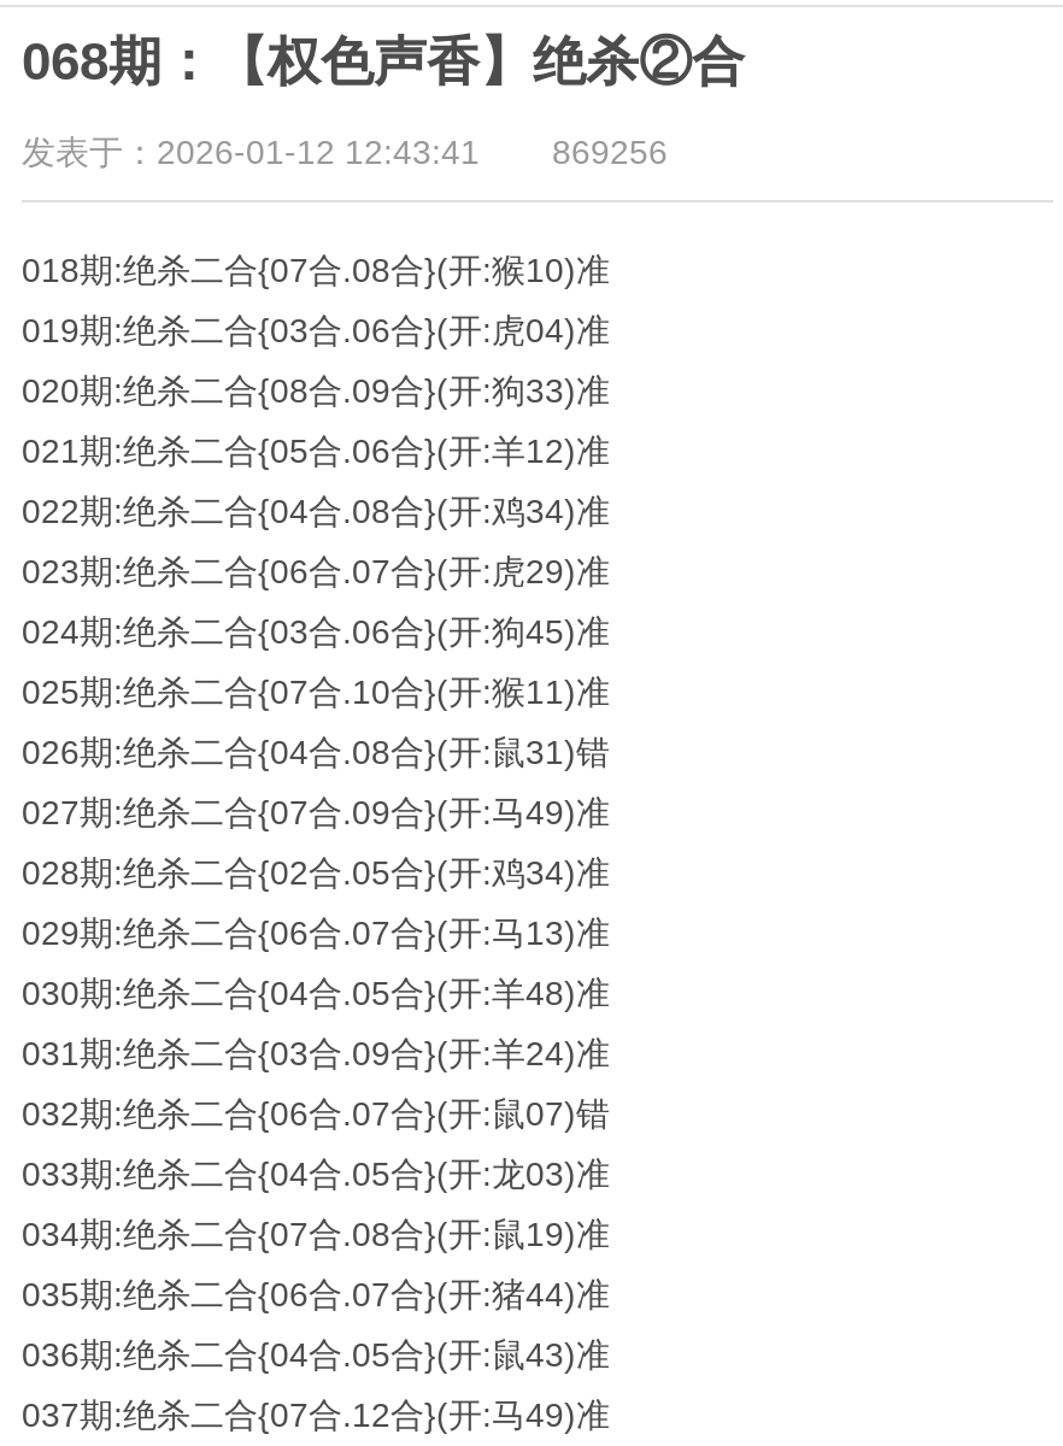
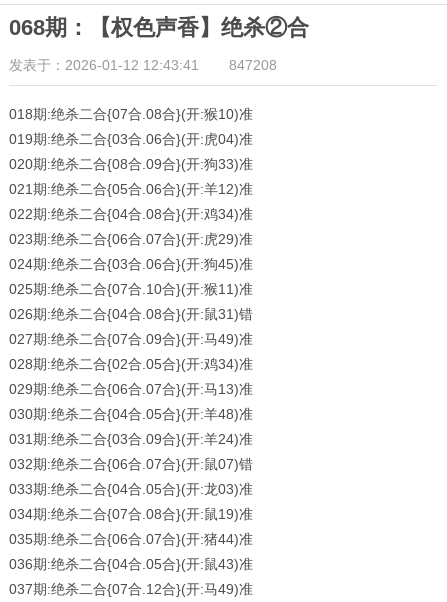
- 发表于：2026-01-12 12:43:41 869256
+ 发表于：2026-01-12 12:43:41 847208
